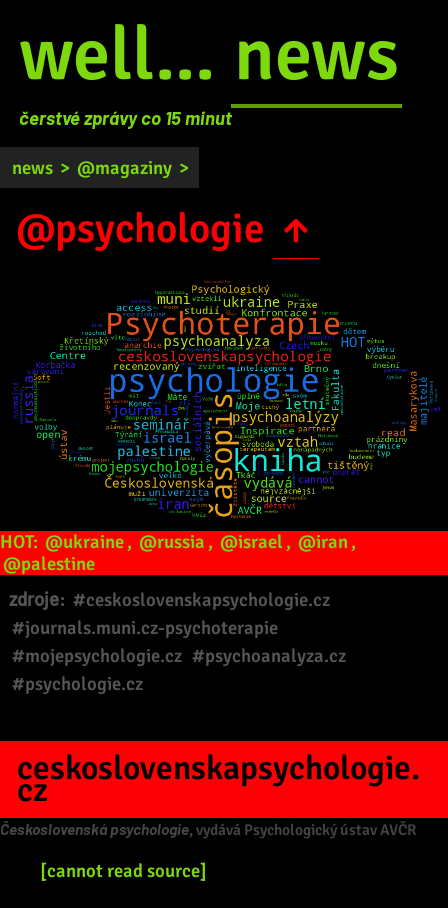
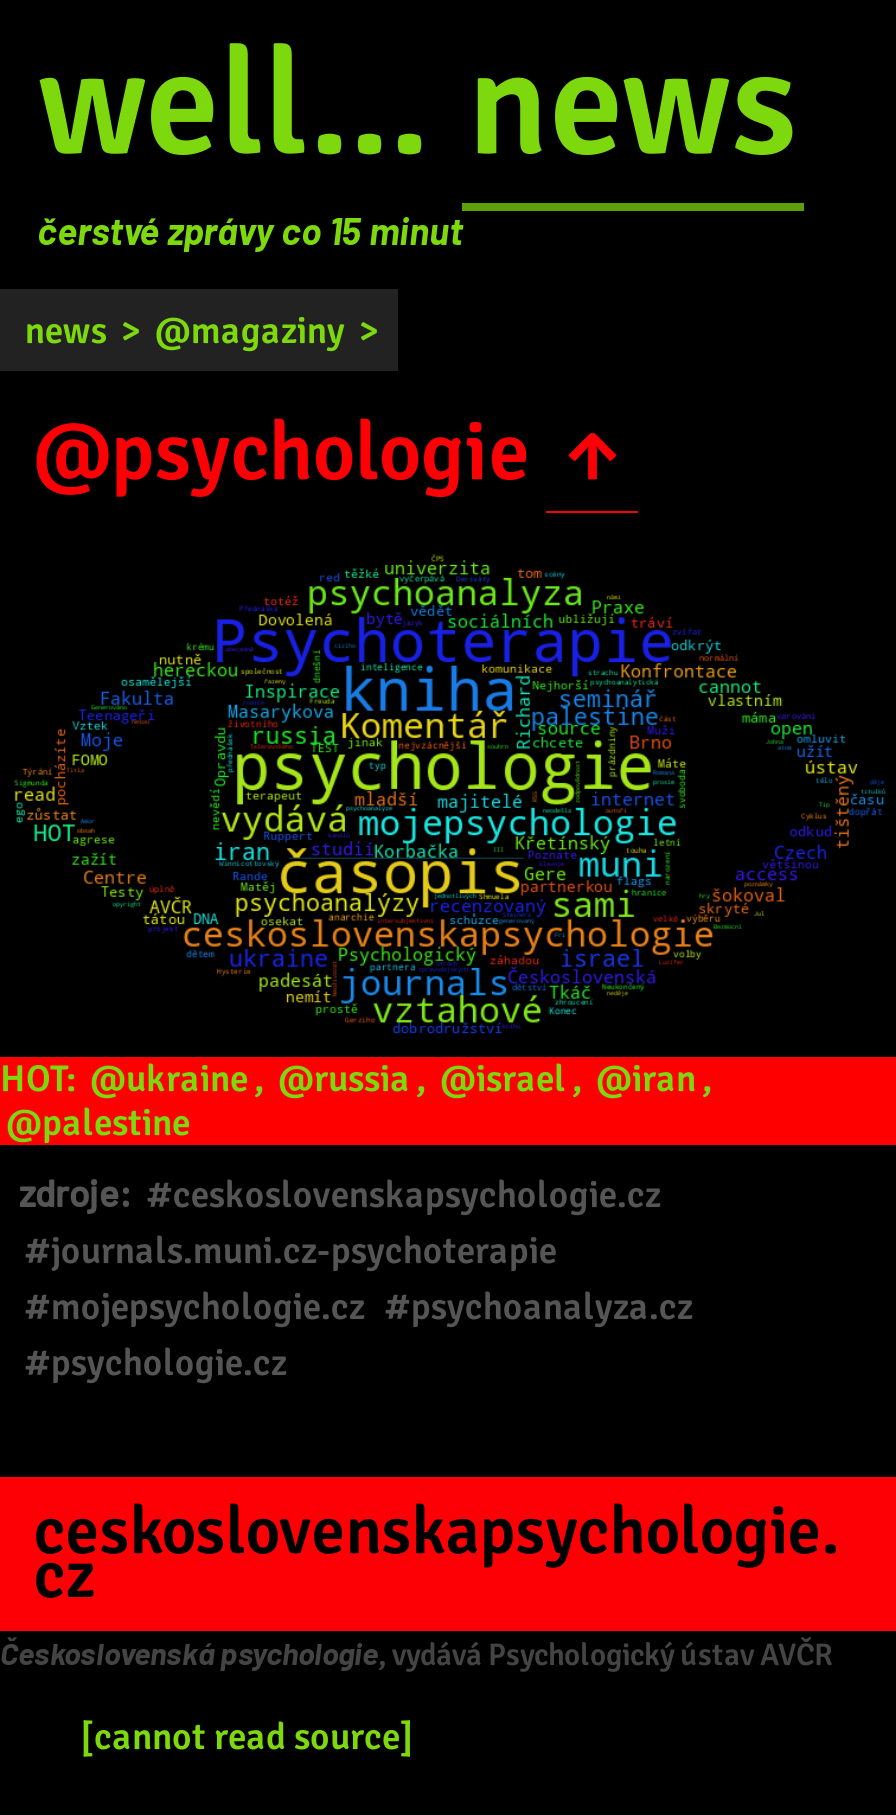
- [image]
+ [image]
